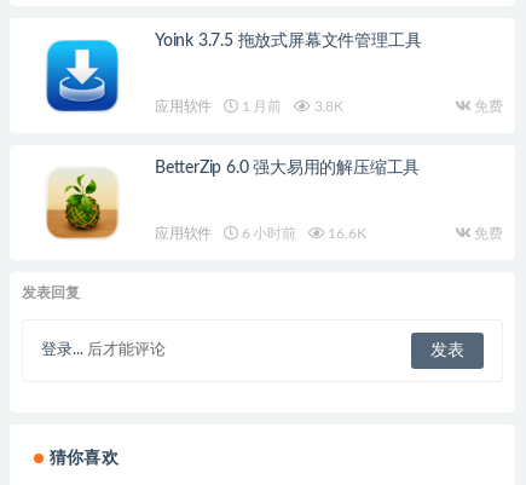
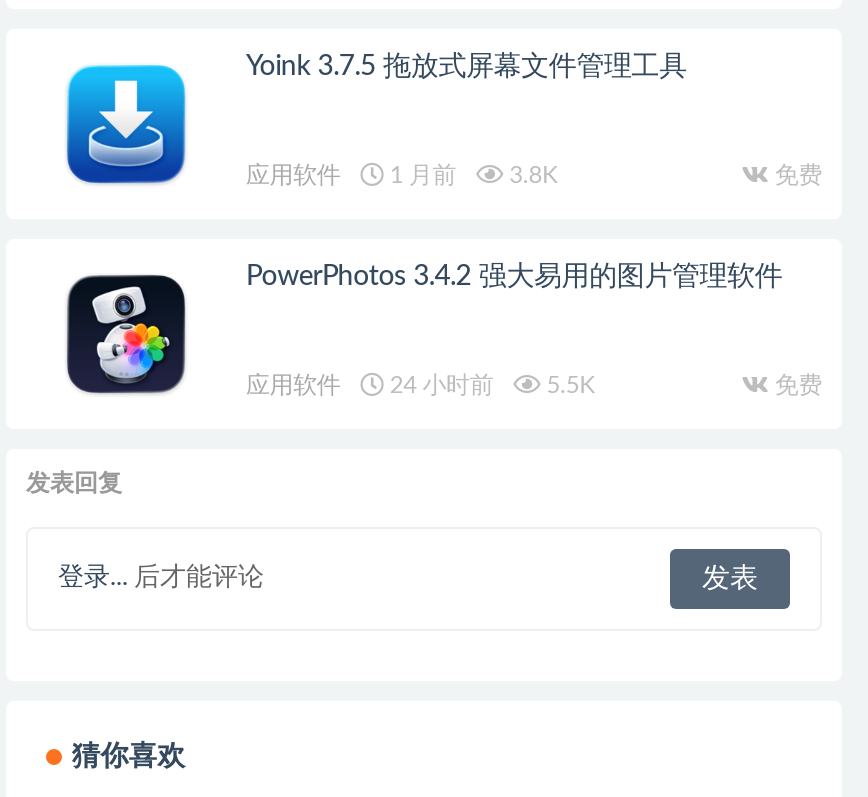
- [image]
- BetterZip 6.0 强大易用的解压缩工具
+ [image]
+ PowerPhotos 3.4.2 强大易用的图片管理软件

- 6 小时前
- 16.6K
+ 24 小时前
+ 5.5K
